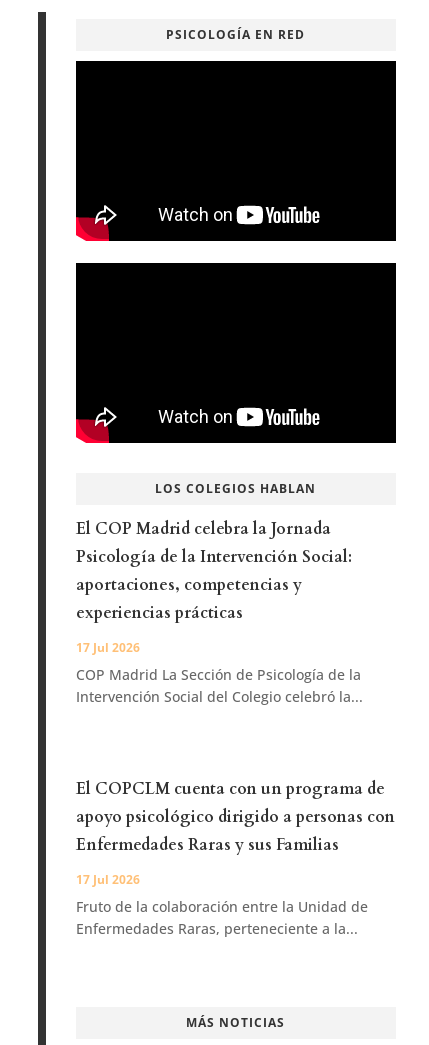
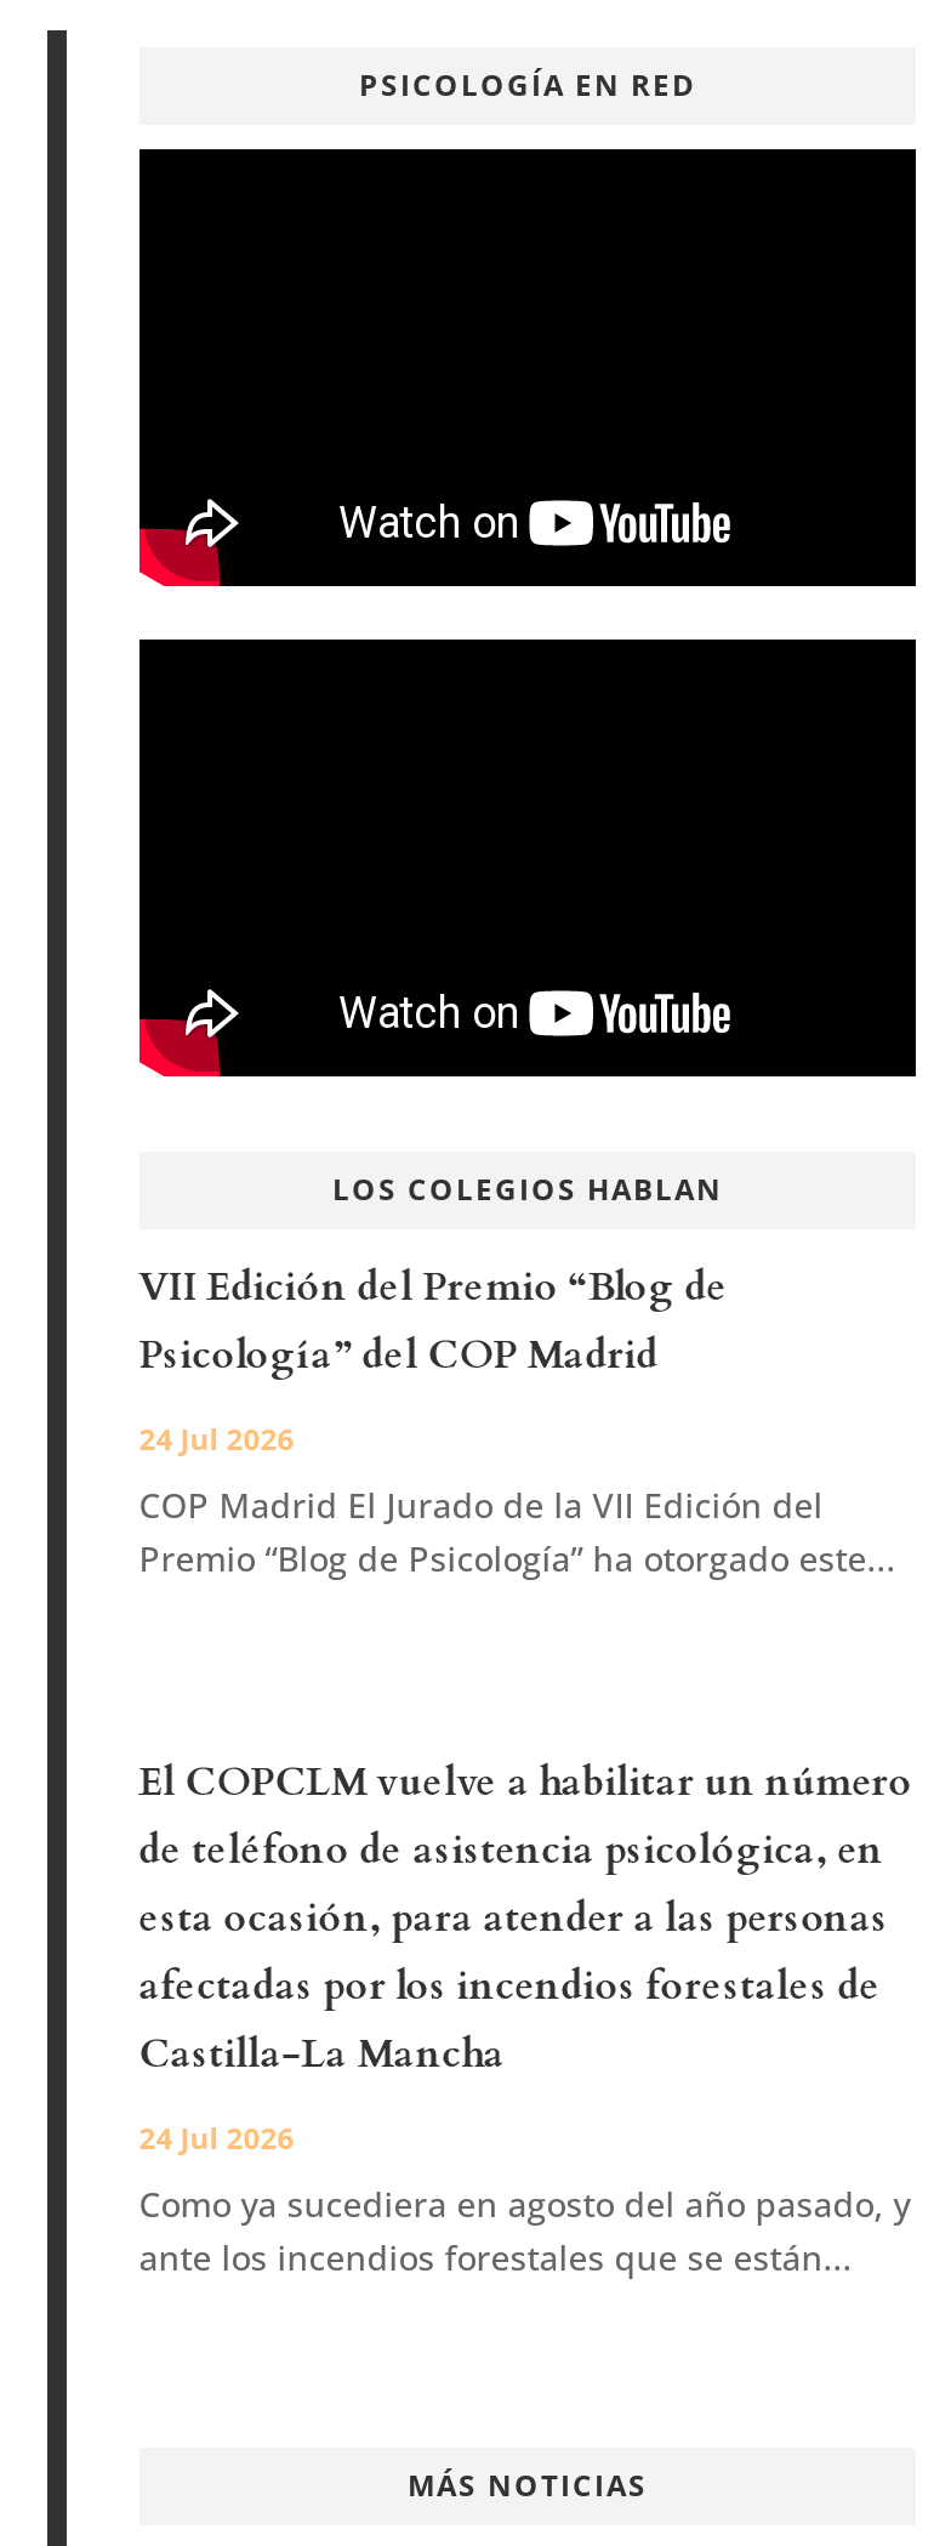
- El COP Madrid celebra la Jornada
- Psicología de la Intervención Social:
- aportaciones, competencias y
- experiencias prácticas
+ VII Edición del Premio “Blog de
+ Psicología” del COP Madrid

- 17 Jul 2026
+ 24 Jul 2026

- COP Madrid La Sección de Psicología de la
- Intervención Social del Colegio celebró la...
+ COP Madrid El Jurado de la VII Edición del
+ Premio “Blog de Psicología” ha otorgado este...

- El COPCLM cuenta con un programa de
- apoyo psicológico dirigido a personas con
- Enfermedades Raras y sus Familias
+ El COPCLM vuelve a habilitar un número
+ de teléfono de asistencia psicológica, en
+ esta ocasión, para atender a las personas
+ afectadas por los incendios forestales de
+ Castilla-La Mancha

- 17 Jul 2026
+ 24 Jul 2026

- Fruto de la colaboración entre la Unidad de
- Enfermedades Raras, perteneciente a la...
+ Como ya sucediera en agosto del año pasado, y
+ ante los incendios forestales que se están...
